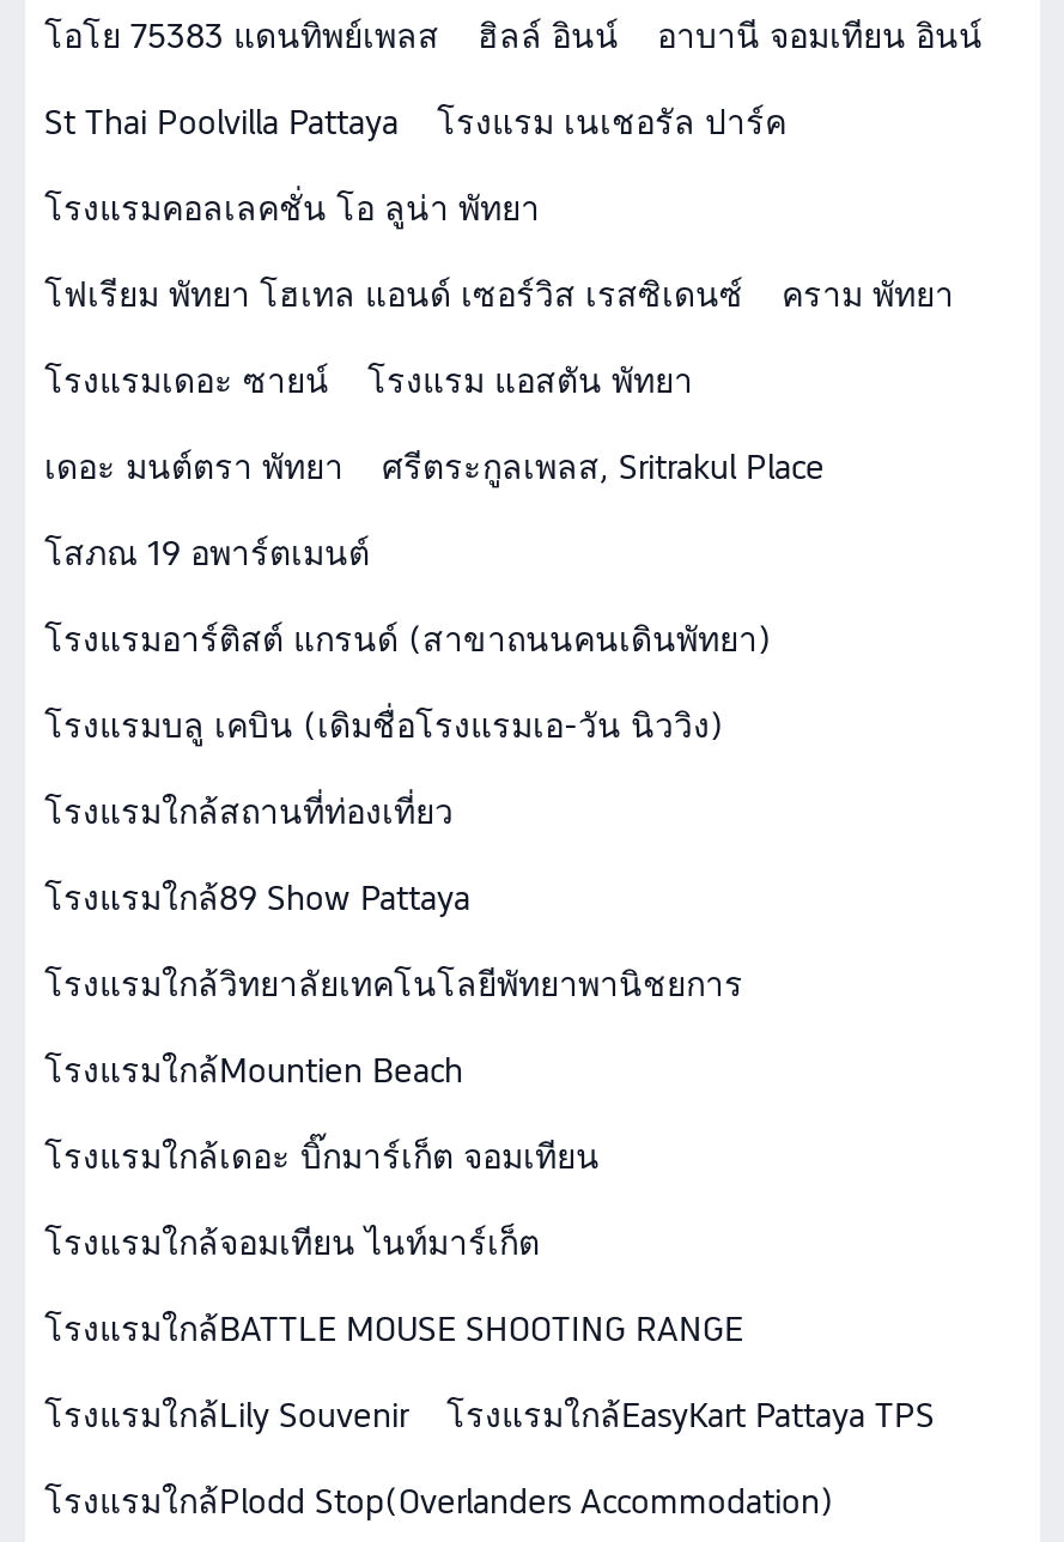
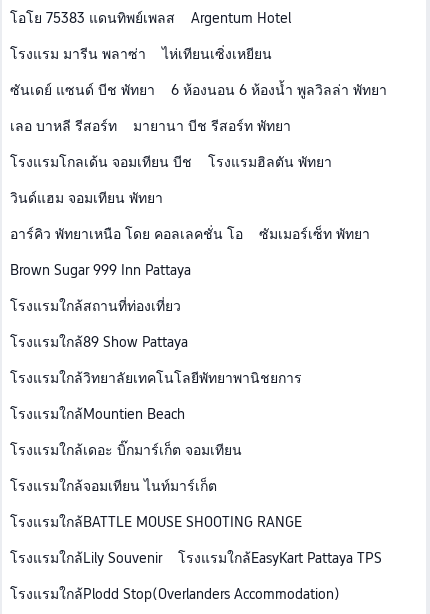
- ฮิลล์ อินน์
- อาบานี จอมเทียน อินน์
- St Thai Poolvilla Pattaya
- โรงแรม เนเชอรัล ปาร์ค
- โรงแรมคอลเลคชั่น โอ ลูน่า พัทยา
- โฟเรียม พัทยา โฮเทล แอนด์ เซอร์วิส เรสซิเดนซ์
- คราม พัทยา
- โรงแรมเดอะ ซายน์
- โรงแรม แอสตัน พัทยา
- เดอะ มนต์ตรา พัทยา
- ศรีตระกูลเพลส, Sritrakul Place
- โสภณ 19 อพาร์ตเมนต์
- โรงแรมอาร์ติสต์ แกรนด์ (สาขาถนนคนเดินพัทยา)
- โรงแรมบลู เคบิน (เดิมชื่อโรงแรมเอ-วัน นิววิง)
+ Argentum Hotel
+ โรงแรม มารีน พลาซ่า
+ ไห่เทียนเซิ่งเหยียน
+ ซันเดย์ แซนด์ บีช พัทยา
+ 6 ห้องนอน 6 ห้องน้ำ พูลวิลล่า พัทยา
+ เลอ บาหลี รีสอร์ท
+ มายานา บีช รีสอร์ท พัทยา
+ โรงแรมโกลเด้น จอมเทียน บีช
+ โรงแรมฮิลตัน พัทยา
+ วินด์แฮม จอมเทียน พัทยา
+ อาร์คิว พัทยาเหนือ โดย คอลเลคชั่น โอ
+ ซัมเมอร์เซ็ท พัทยา
+ Brown Sugar 999 Inn Pattaya
